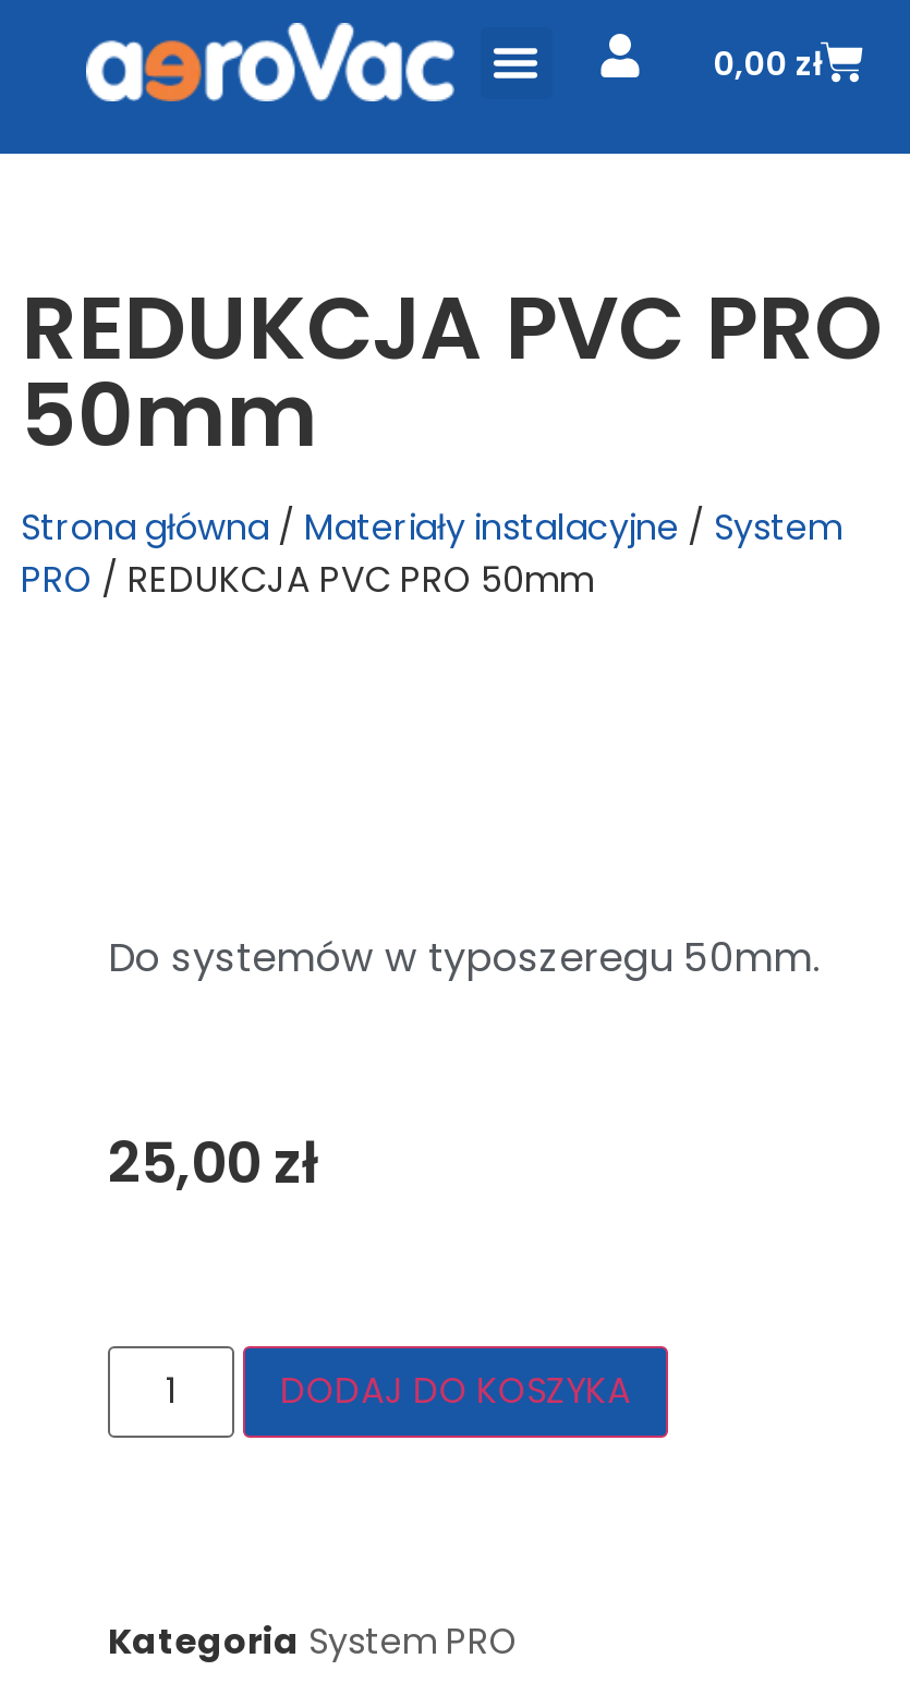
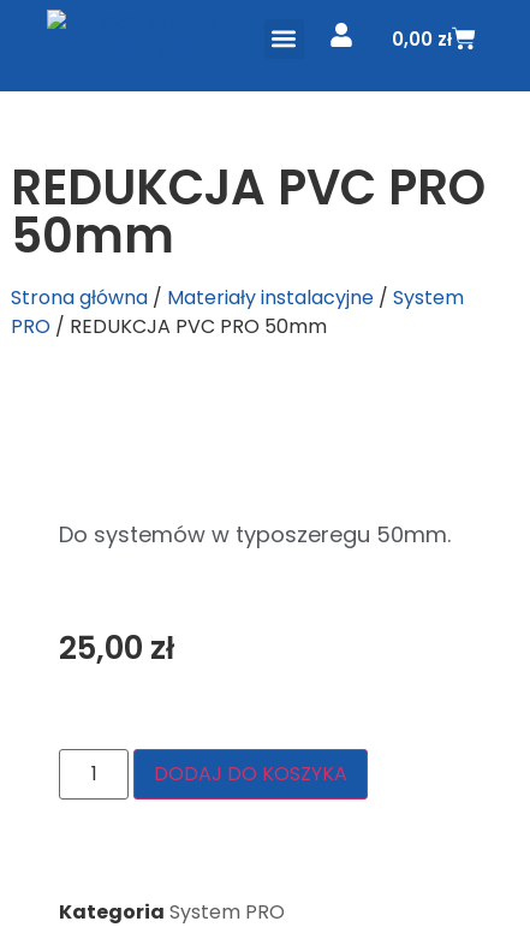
- [image]
